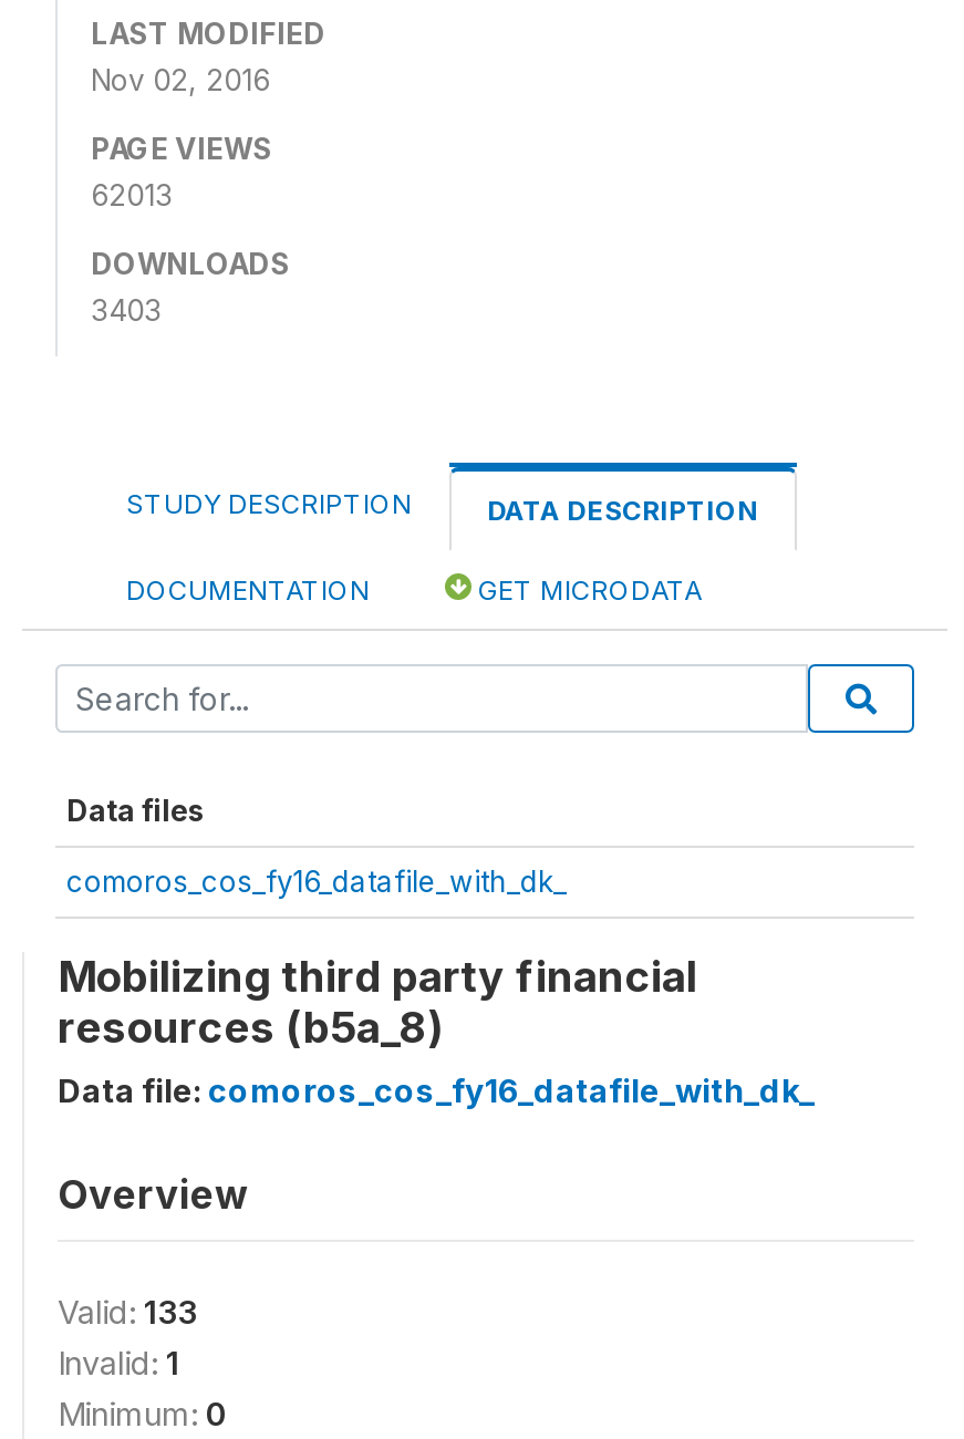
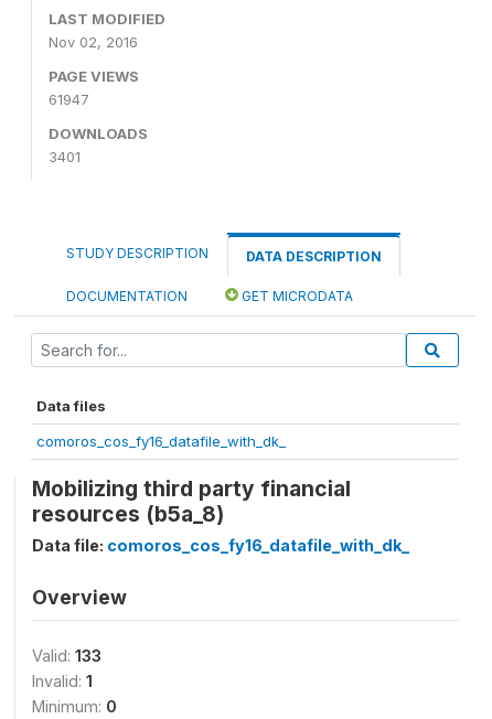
- 62013
+ 61947

- 3403
+ 3401
